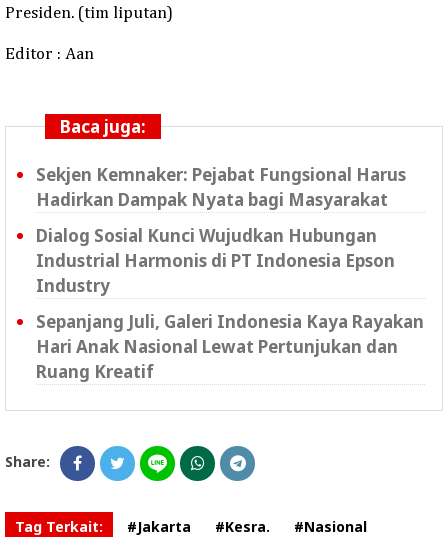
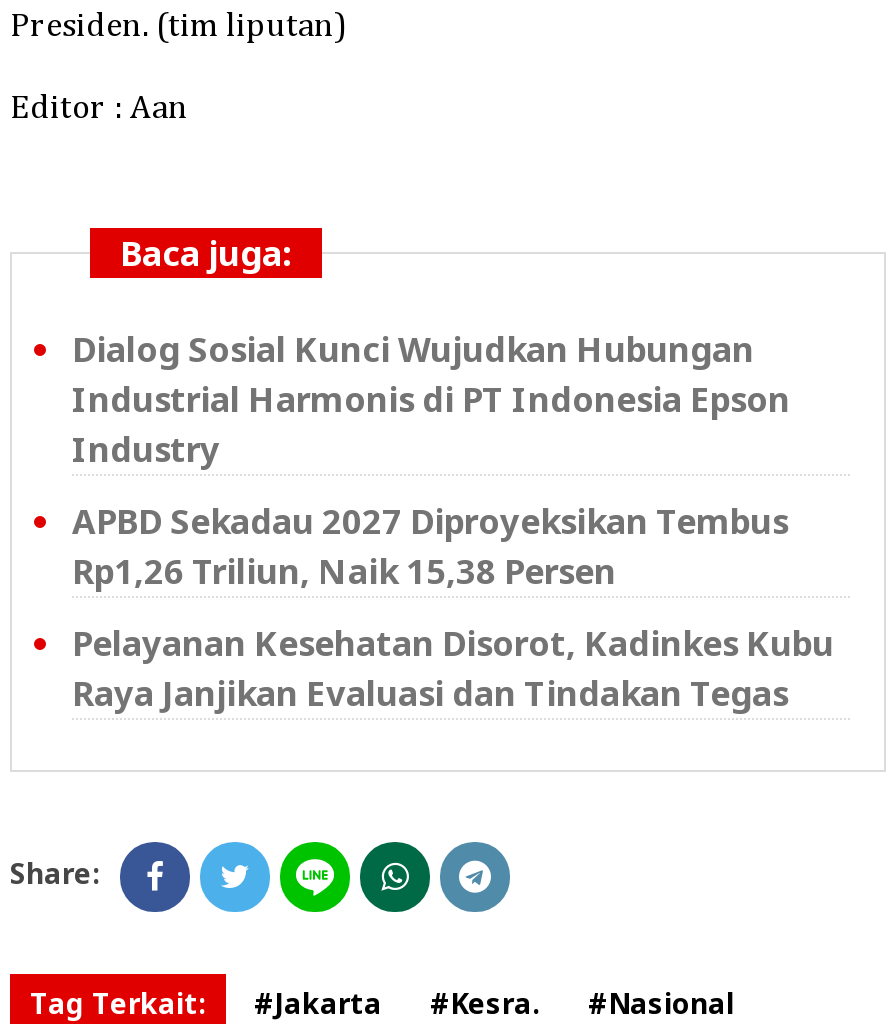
- Sekjen Kemnaker: Pejabat Fungsional Harus
- Hadirkan Dampak Nyata bagi Masyarakat

moved up: Dialog Sosial Kunci Wujudkan Hubungan | Industrial Harmonis di PT Indonesia Epson | Industry

- Sepanjang Juli, Galeri Indonesia Kaya Rayakan
- Hari Anak Nasional Lewat Pertunjukan dan
- Ruang Kreatif
+ APBD Sekadau 2027 Diproyeksikan Tembus
+ Rp1,26 Triliun, Naik 15,38 Persen
+ Pelayanan Kesehatan Disorot, Kadinkes Kubu
+ Raya Janjikan Evaluasi dan Tindakan Tegas
